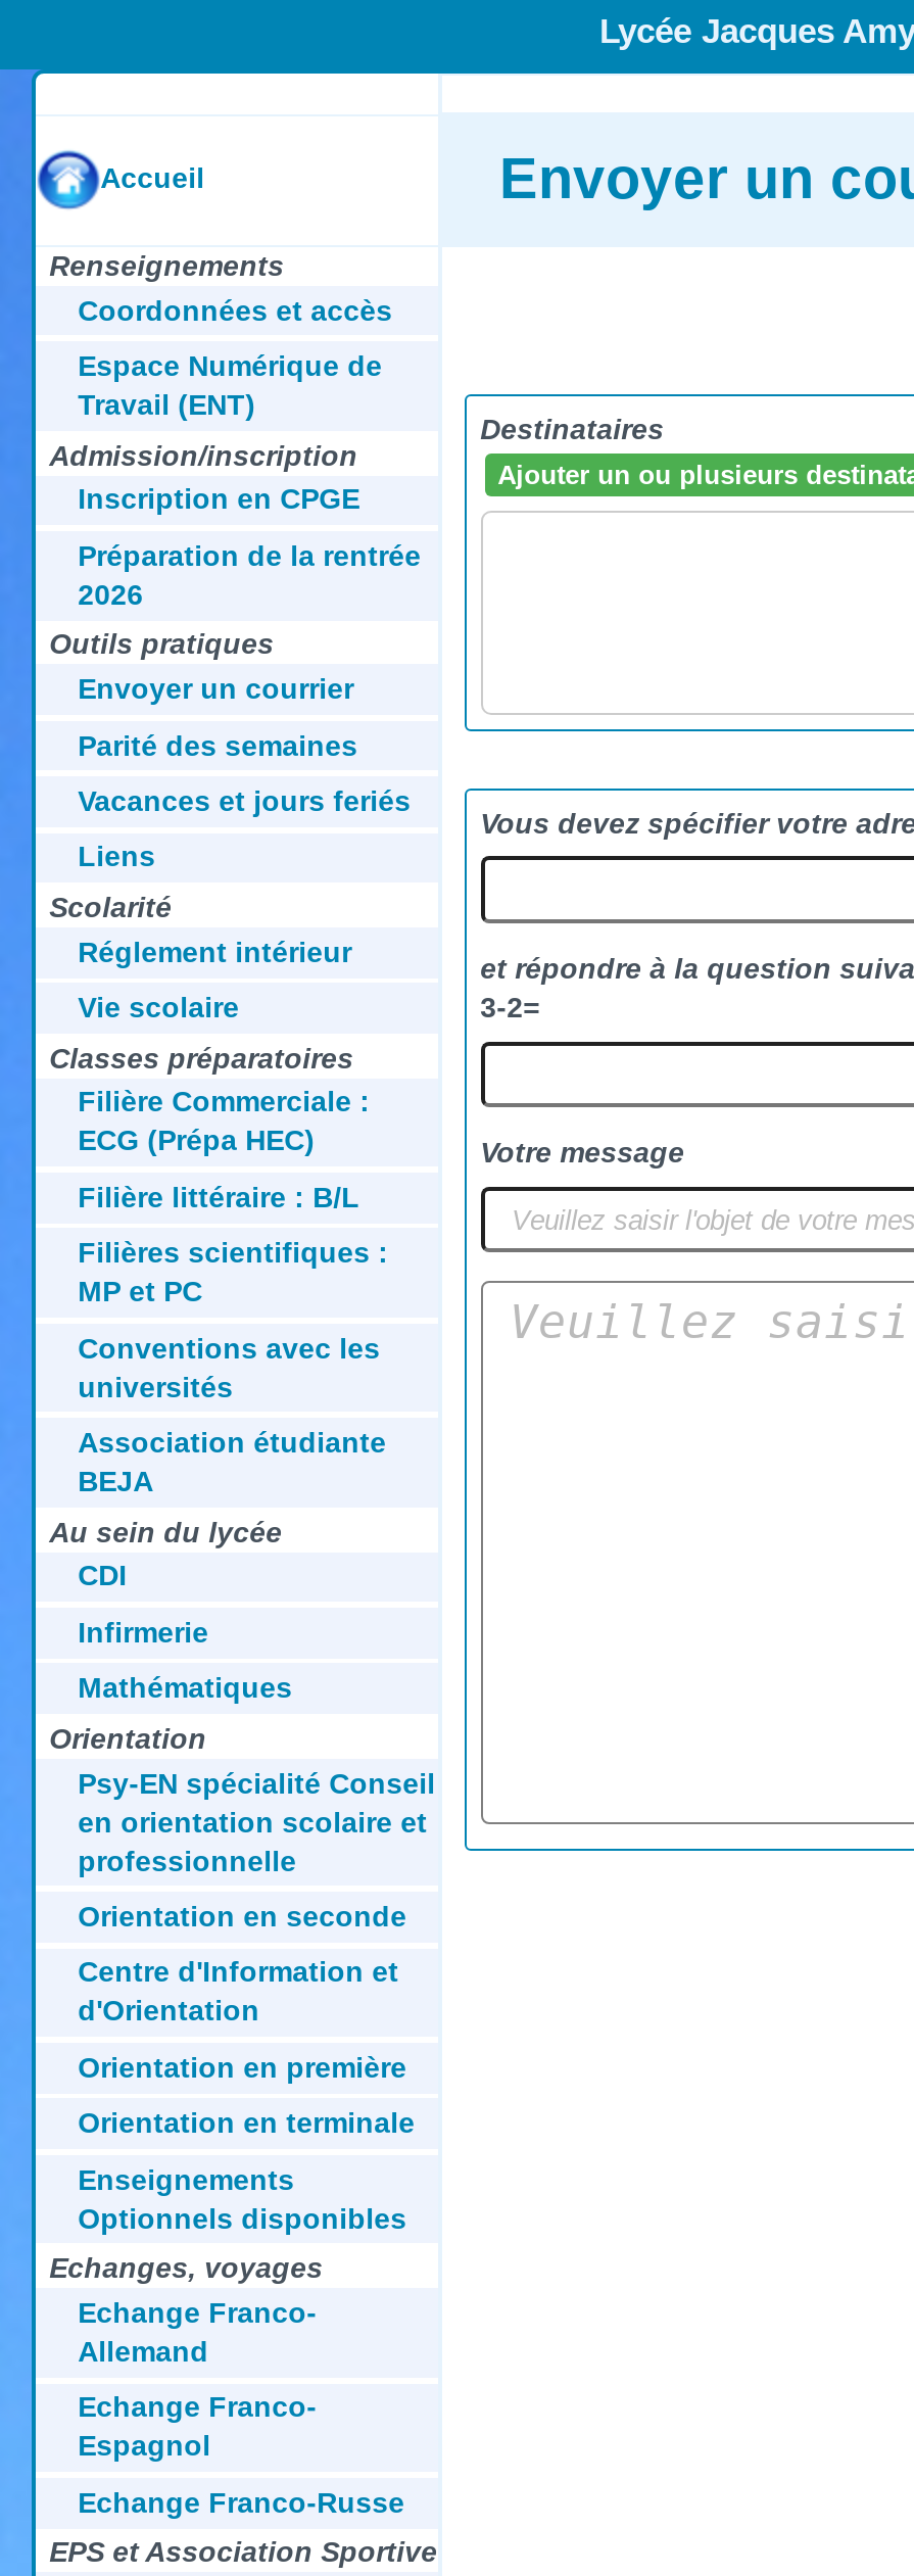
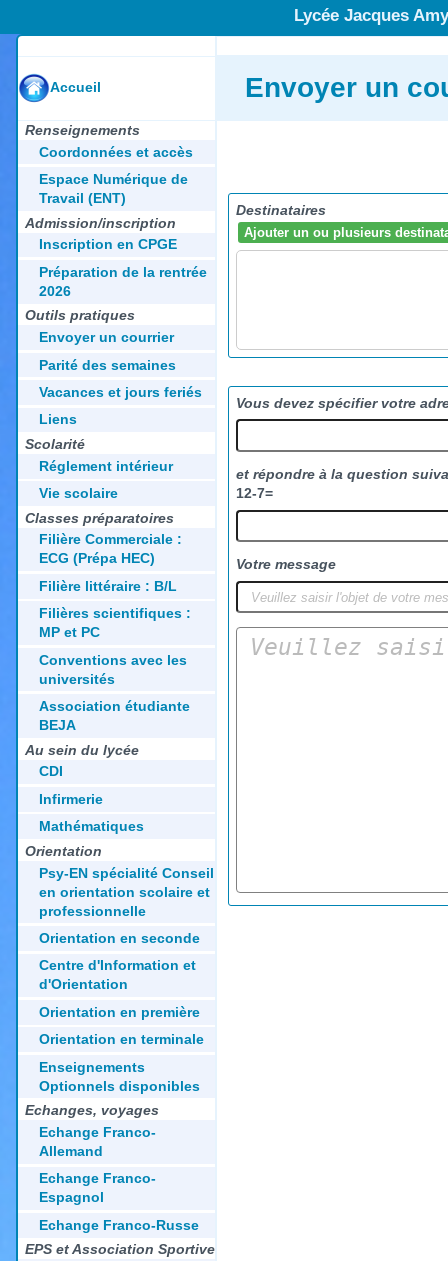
- 3-2=
+ 12-7=
